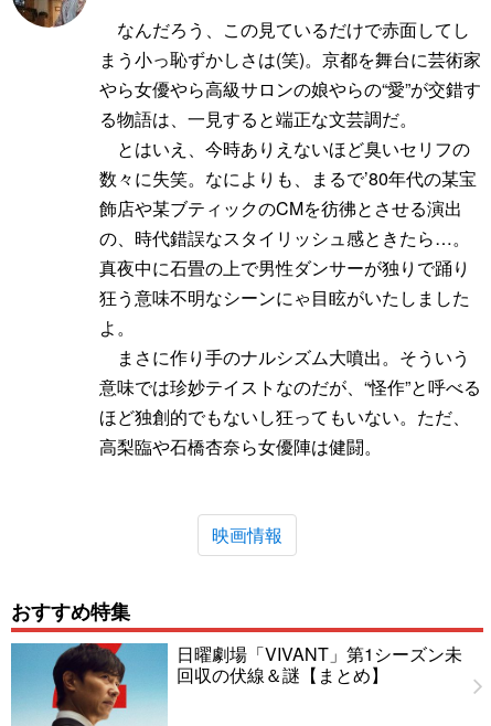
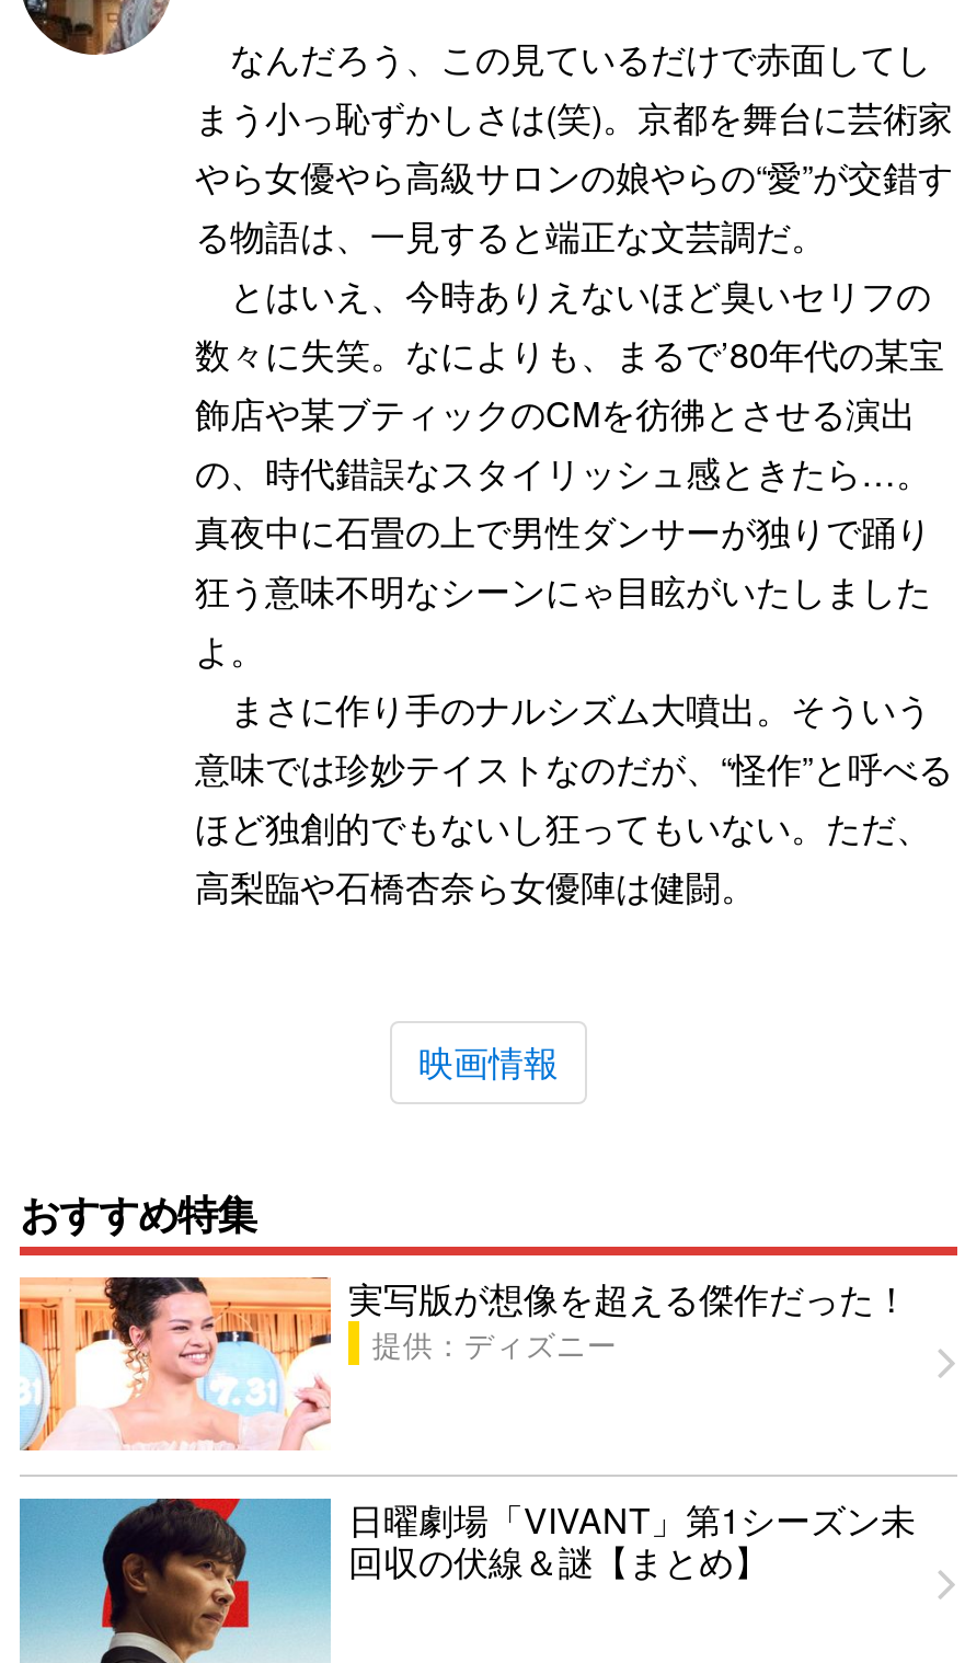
+ [image]
+ 実写版が想像を超える傑作だった！
+ 提供：ディズニー
